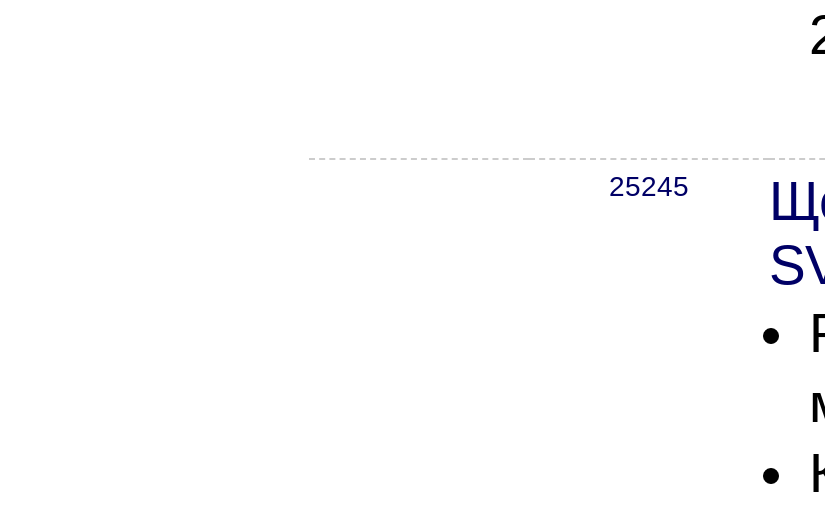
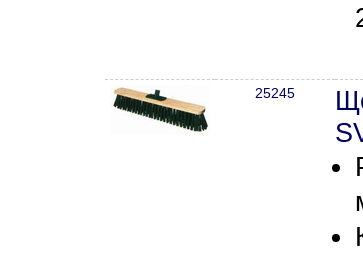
+ [image]
